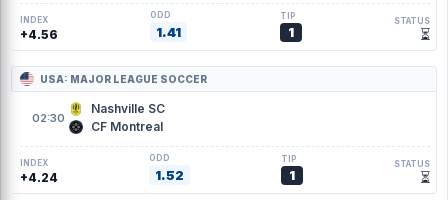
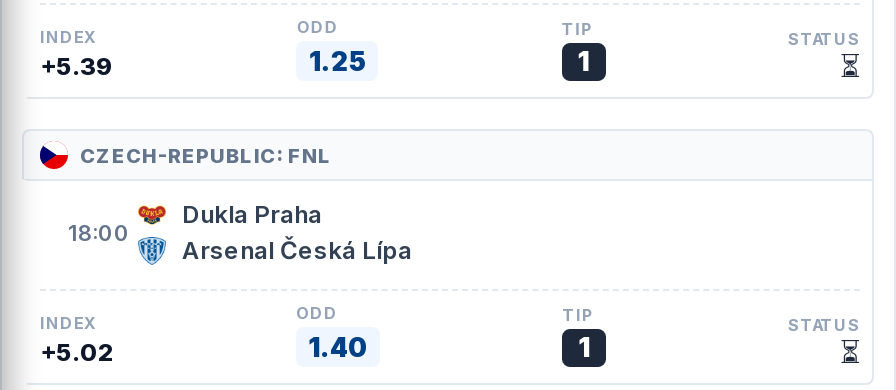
- +4.56
+ +5.39

- 1.41
+ 1.25

- USA: MAJOR LEAGUE SOCCER
+ CZECH-REPUBLIC: FNL

- Nashville SC
- CF Montreal
+ Dukla Praha
+ Arsenal Česká Lípa

- 02:30
+ 18:00

- +4.24
+ +5.02

- 1.52
+ 1.40
